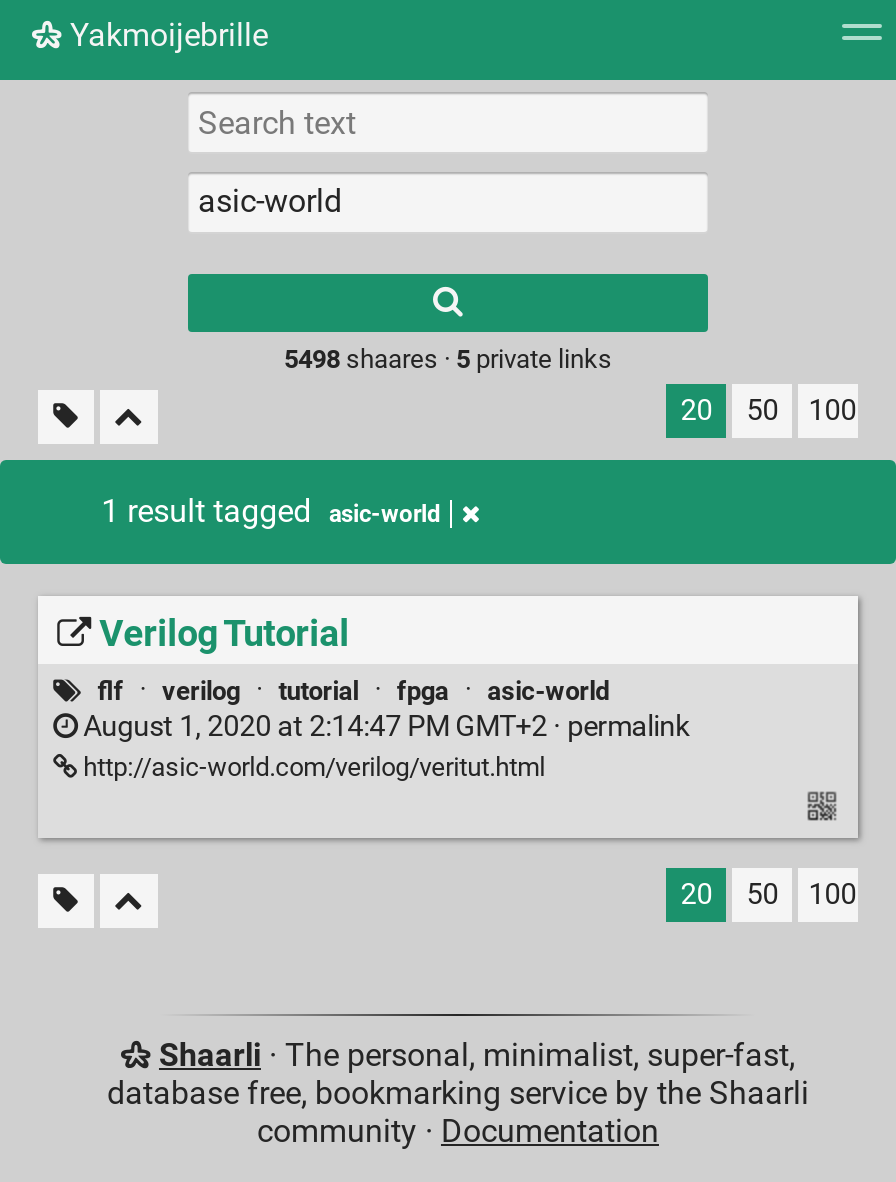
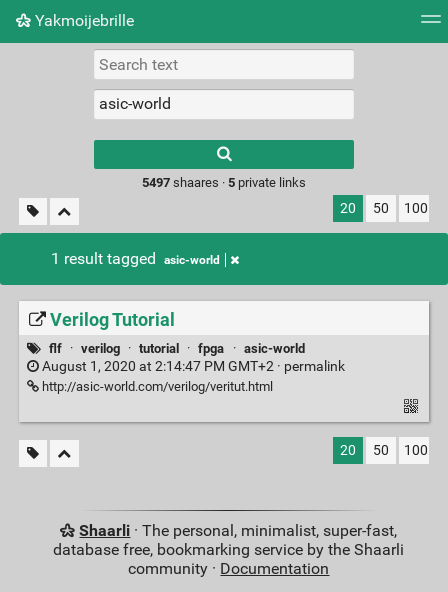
- 5498 shaares · 5 private links
+ 5497 shaares · 5 private links
